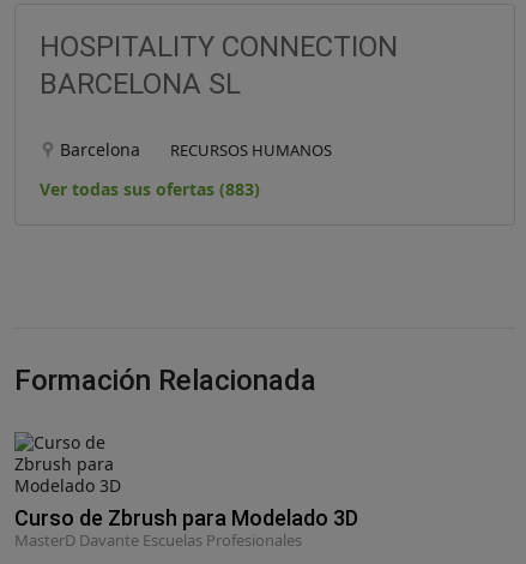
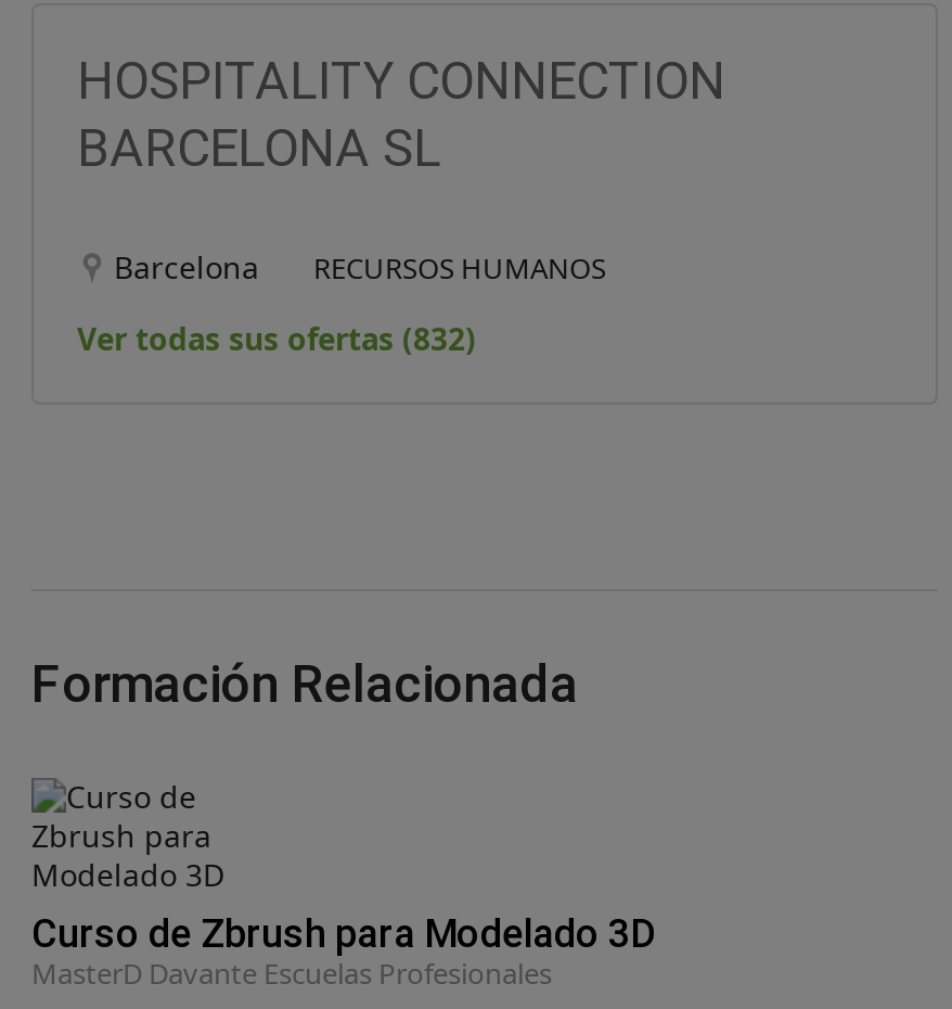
- Ver todas sus ofertas (883)
+ Ver todas sus ofertas (832)
